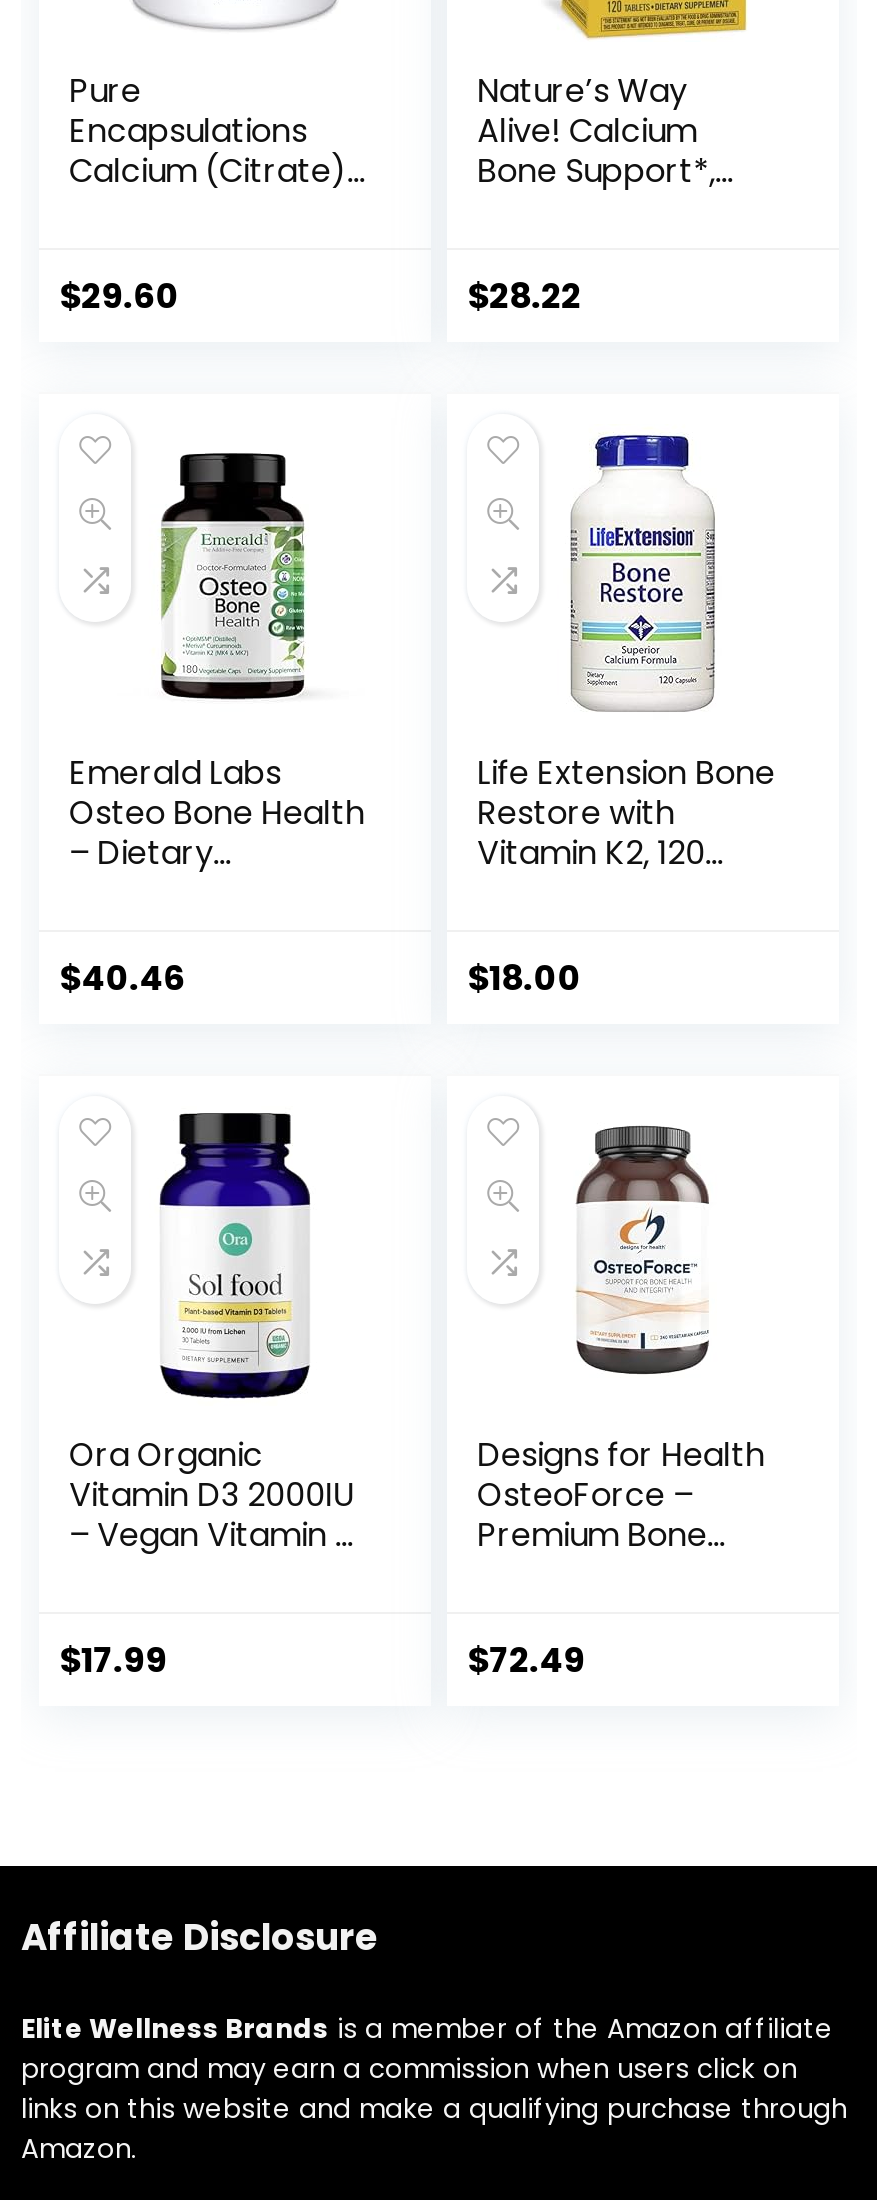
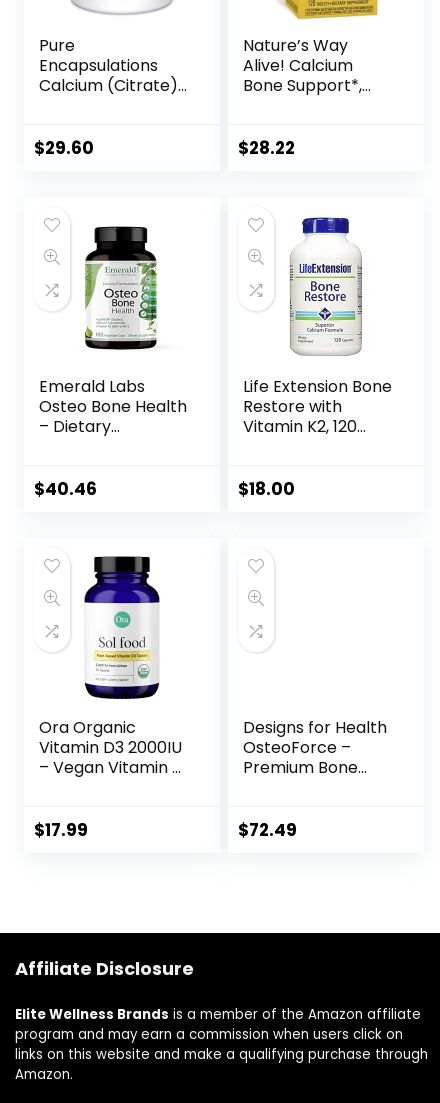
- [image]
